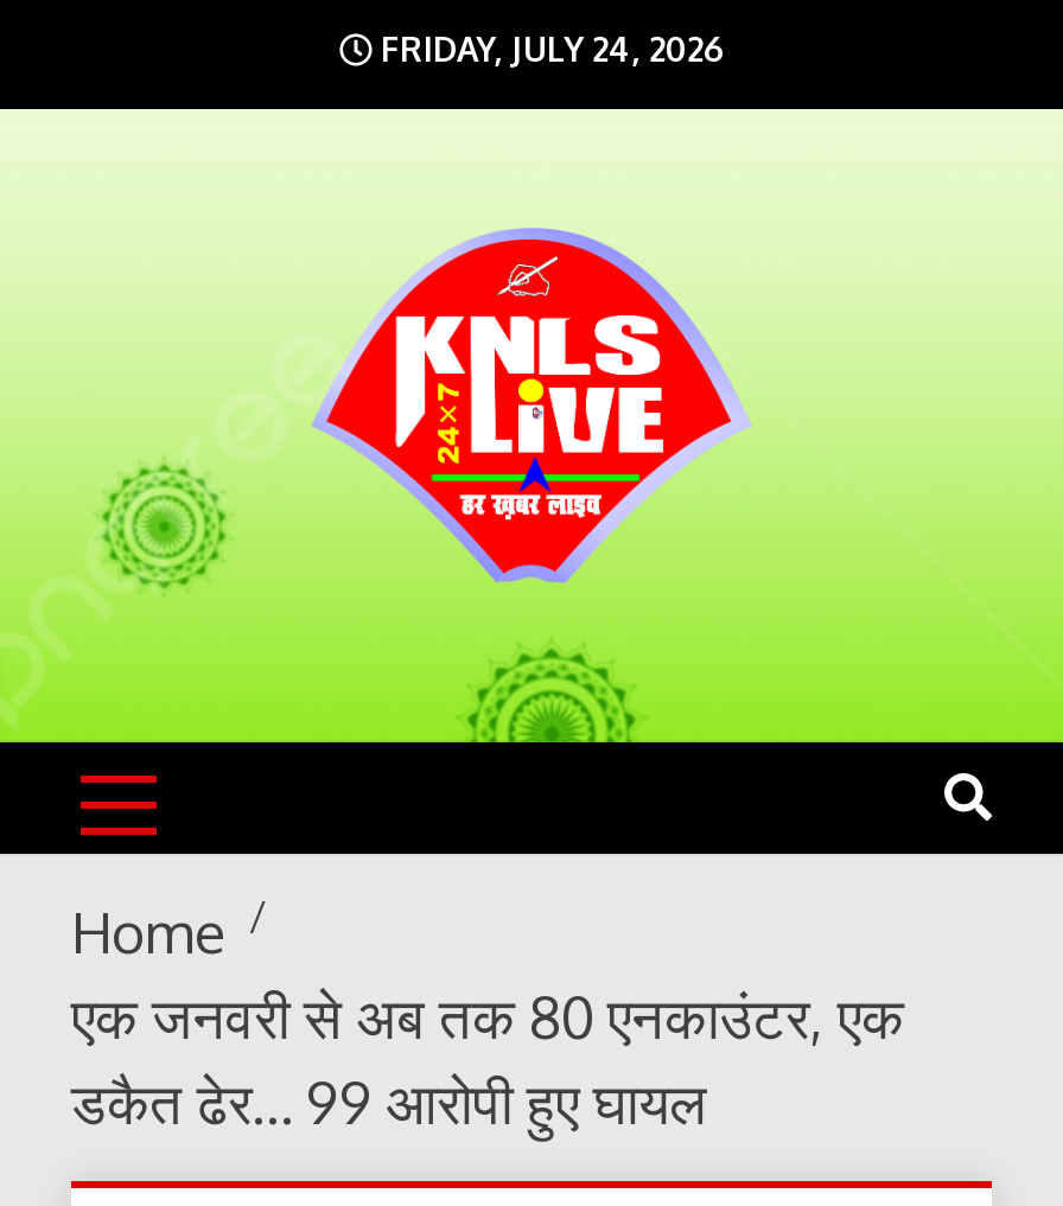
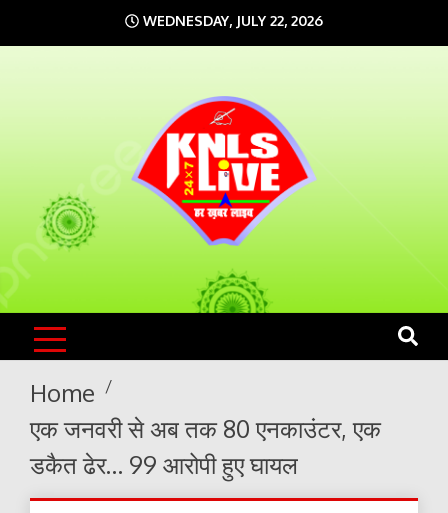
- FRIDAY, JULY 24, 2026
+ WEDNESDAY, JULY 22, 2026
